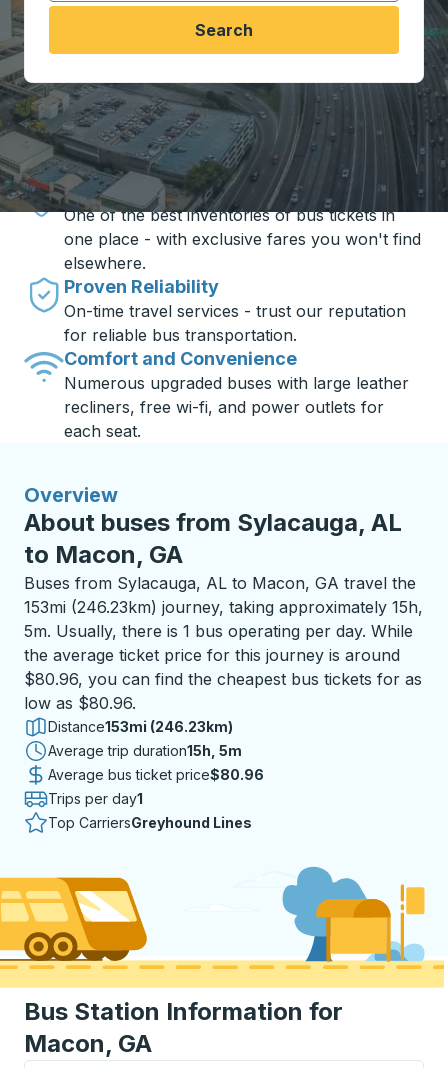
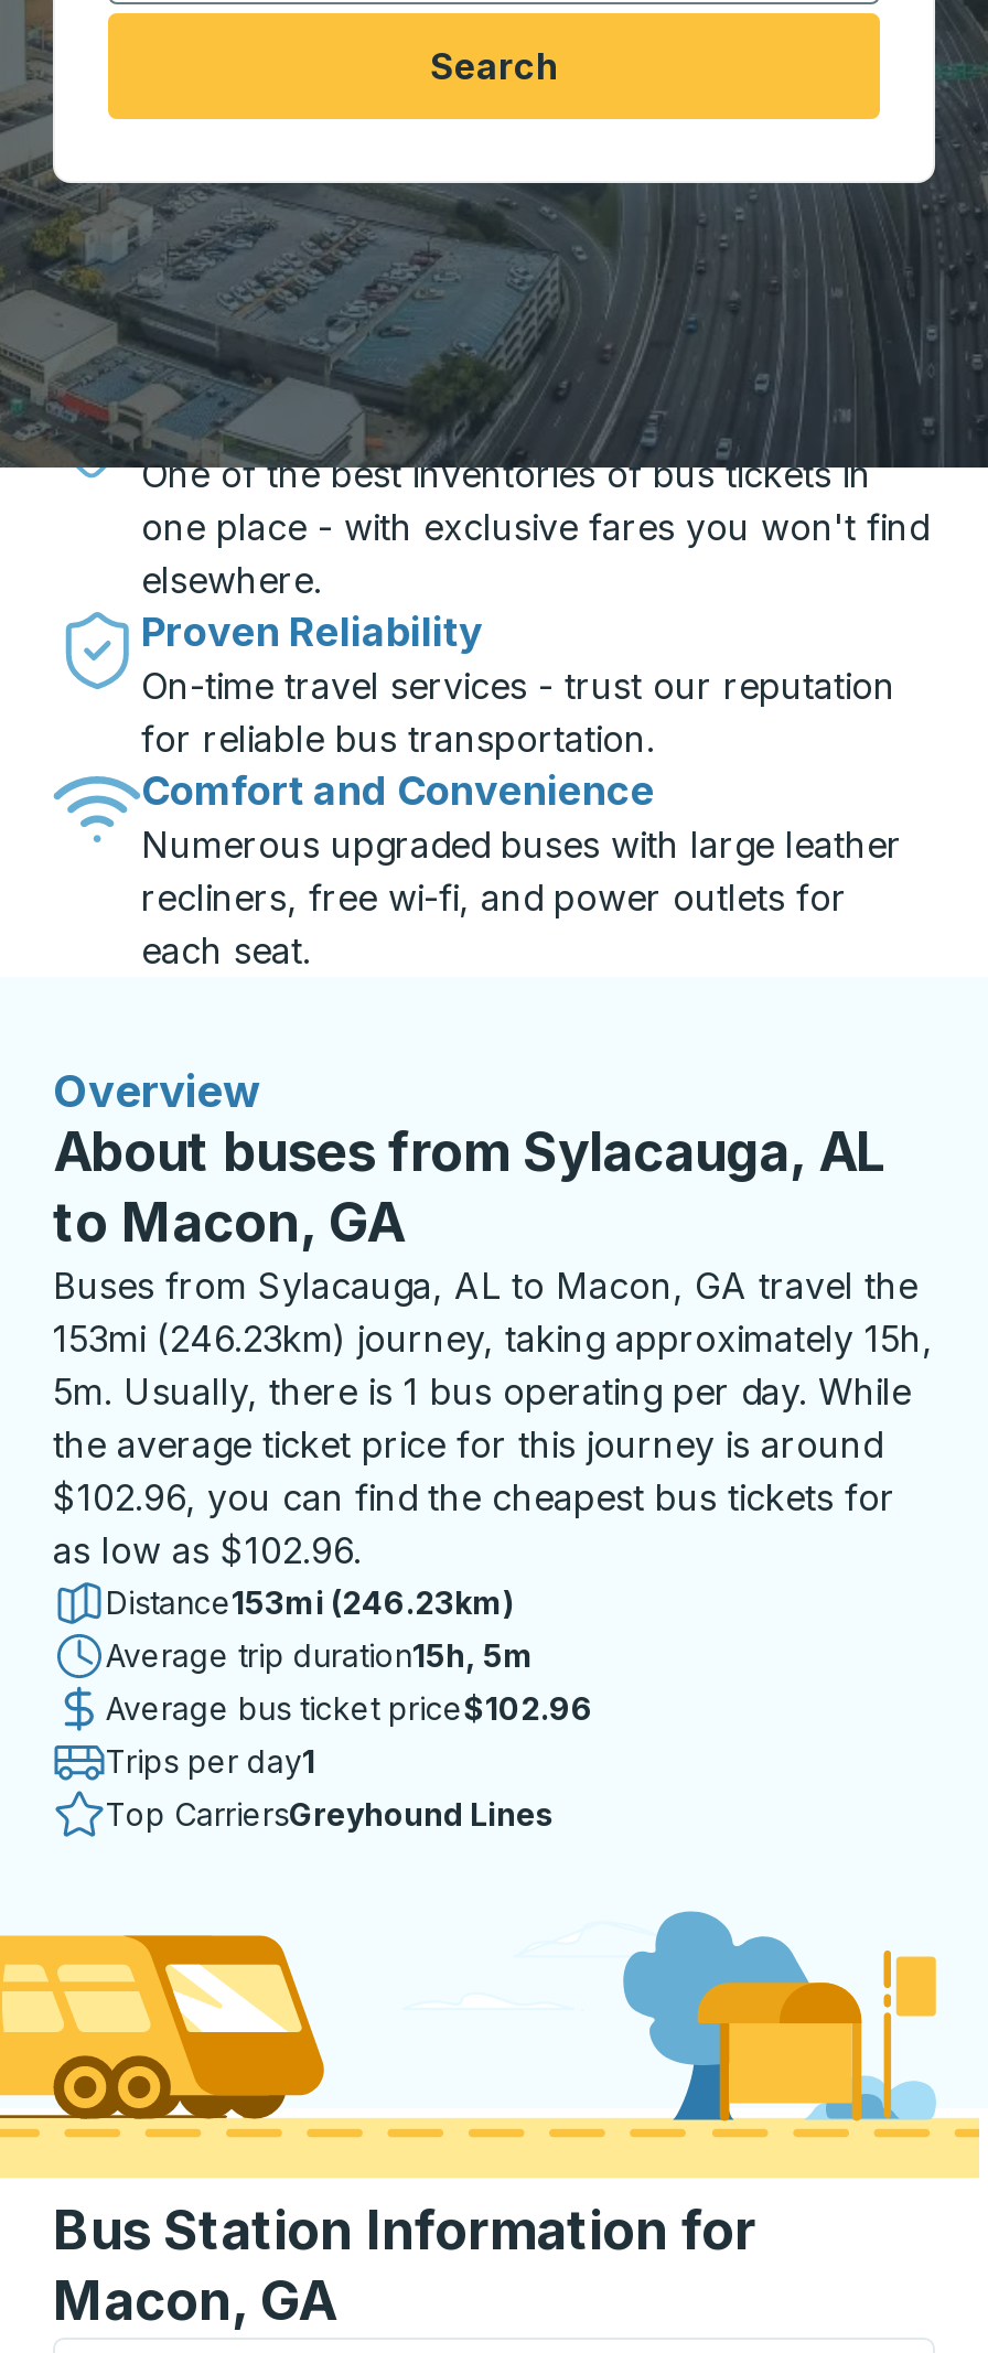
- $80.96, you can find the cheapest bus tickets for as
- low as $80.96.
+ $102.96, you can find the cheapest bus tickets for
+ as low as $102.96.

- Average bus ticket price$80.96
+ Average bus ticket price$102.96
